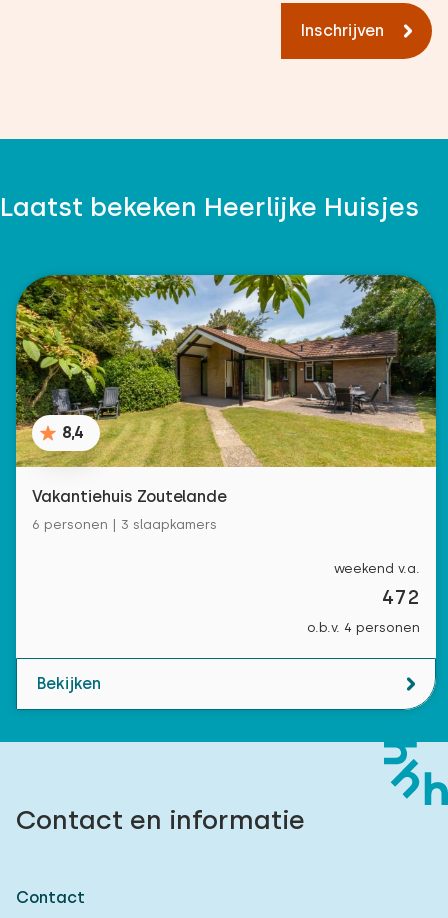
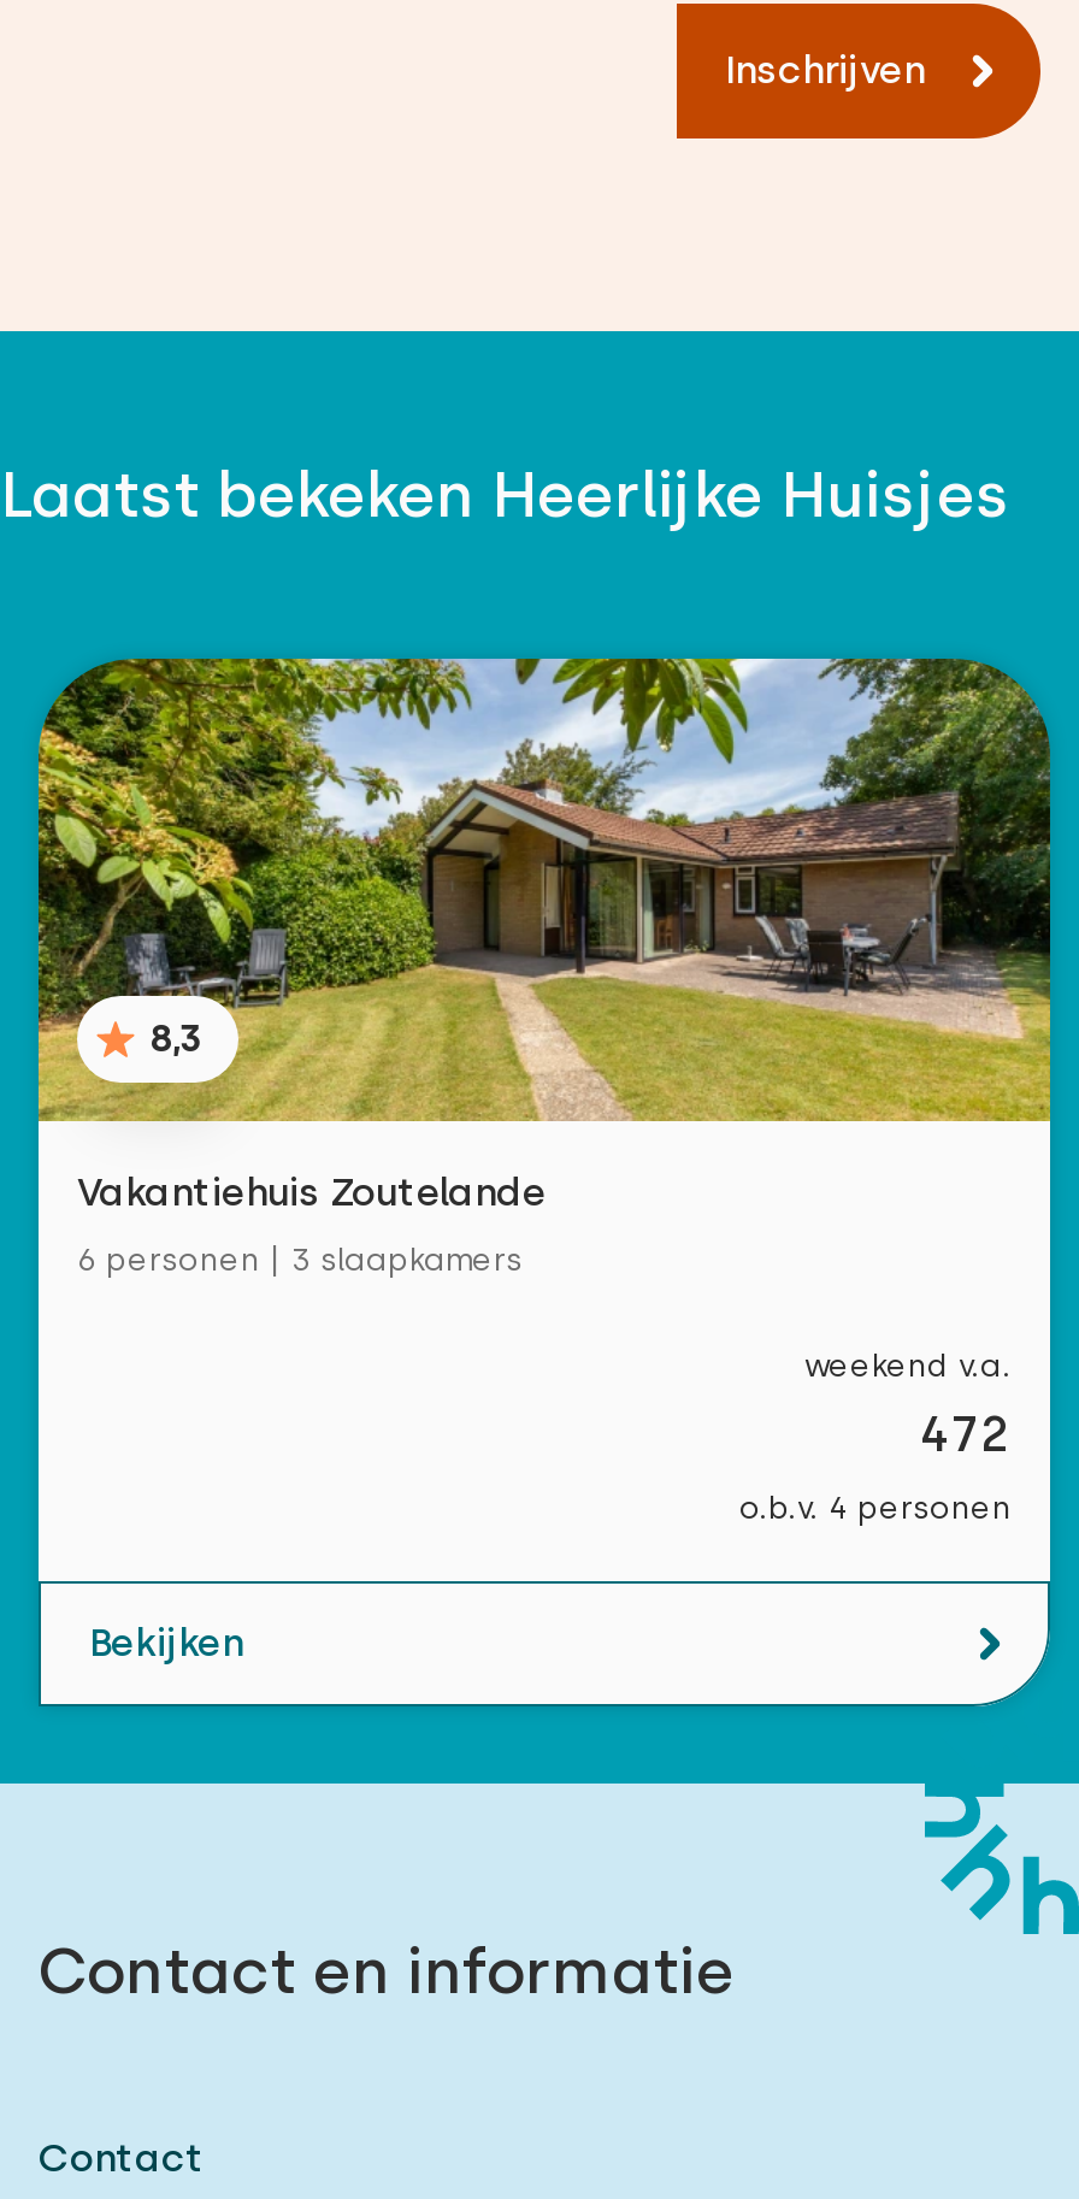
- 8,4
+ 8,3
